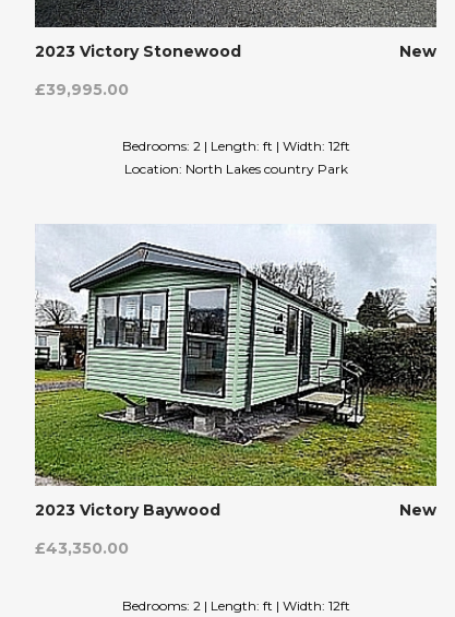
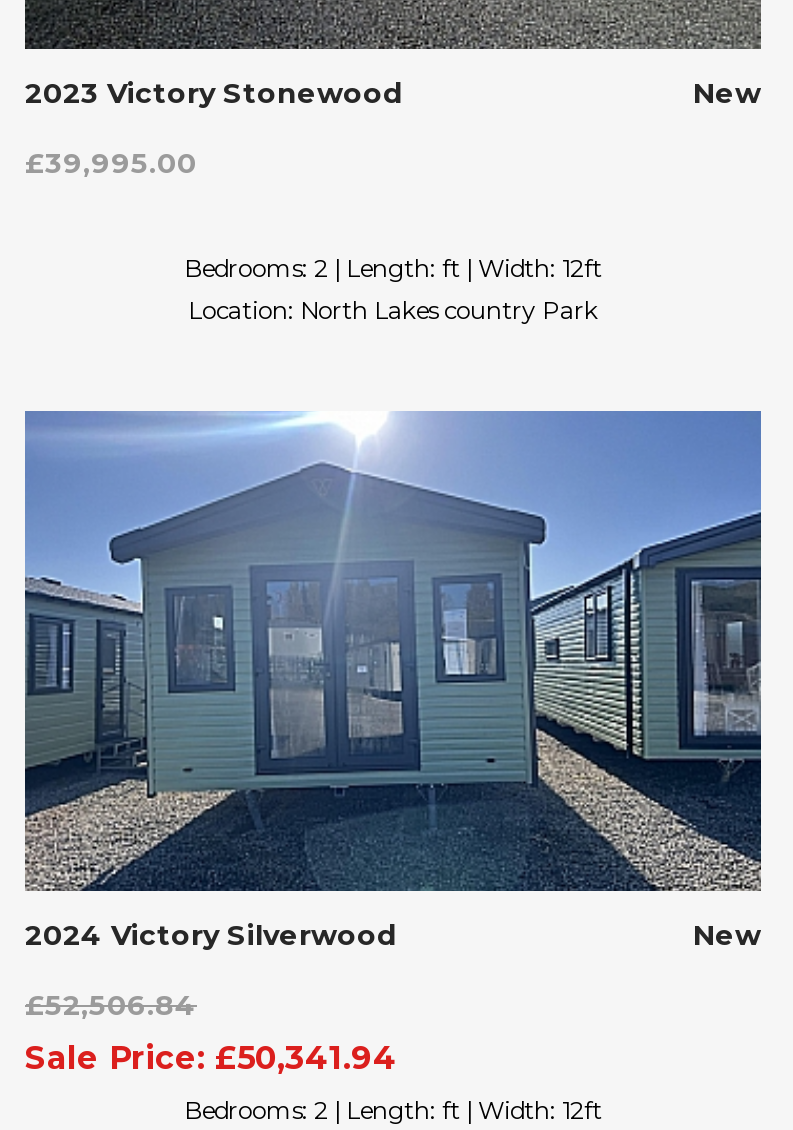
- [image]
- 2023 Victory Baywood
+ [image]
+ 2024 Victory Silverwood

- £43,350.00
+ £52,506.84
+ Sale Price: £50,341.94
